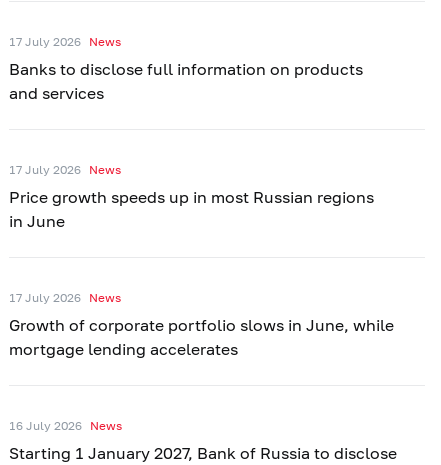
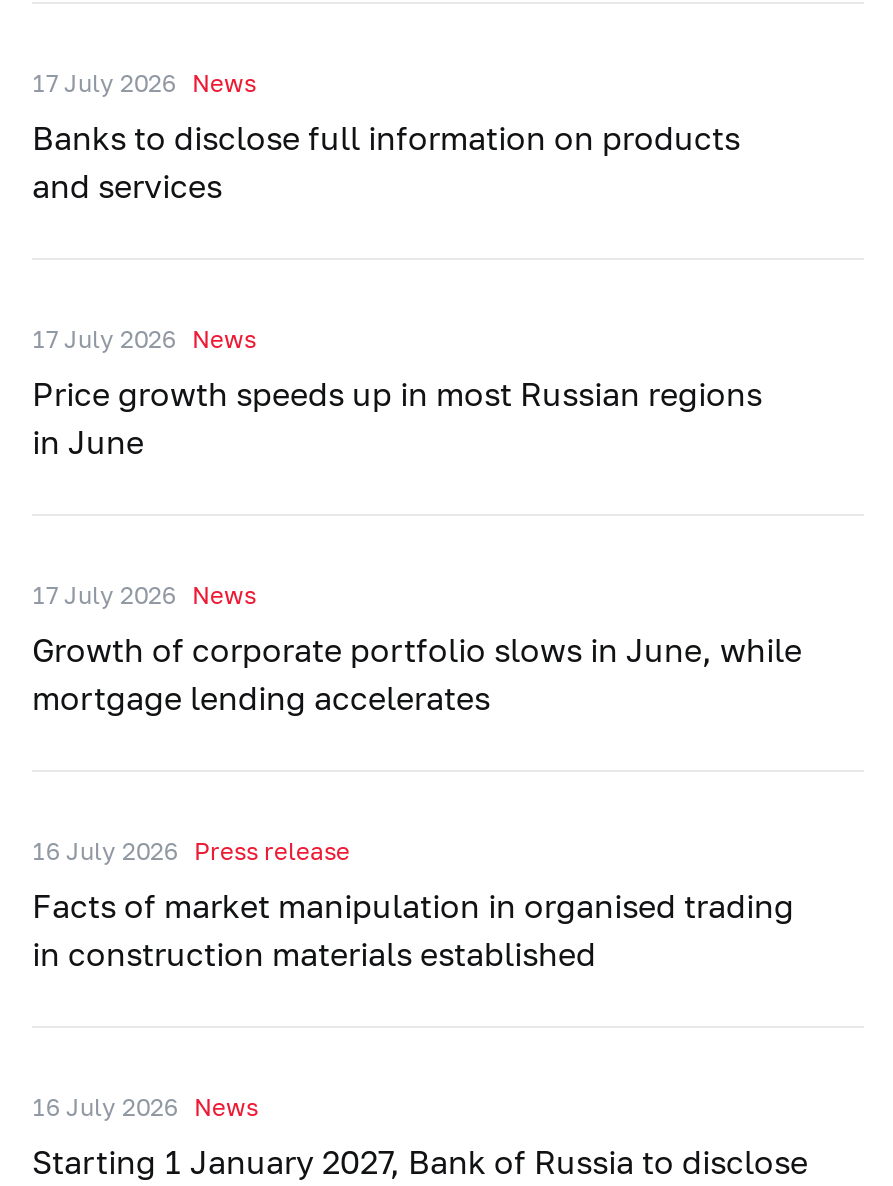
+ 16 July 2026 Press release
+ Facts of market manipulation in organised trading
+ in construction materials established
